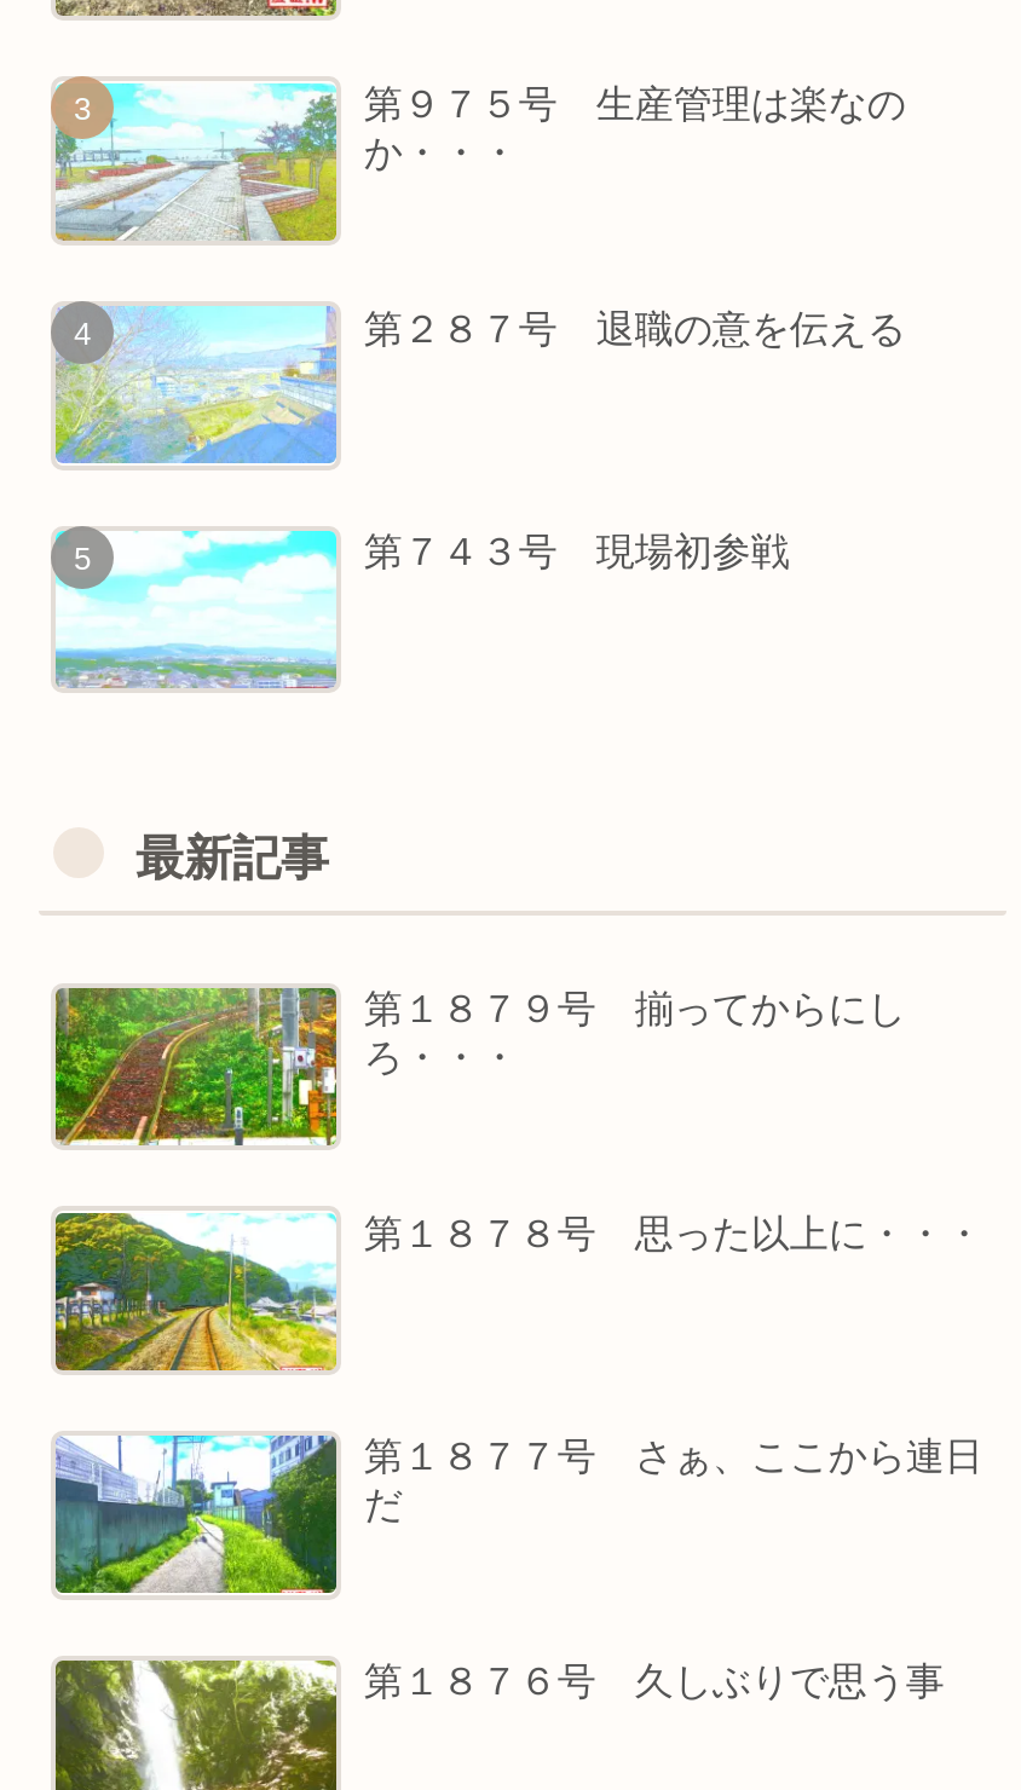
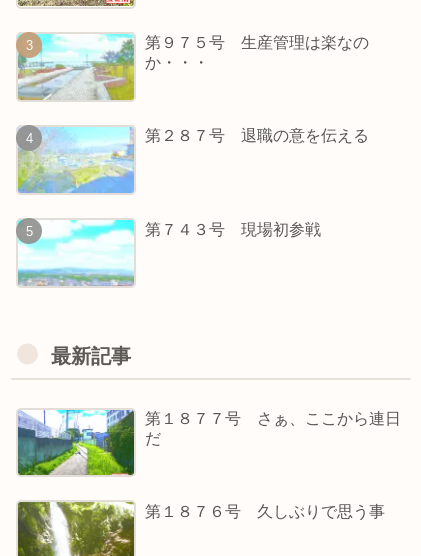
- [image]
- 第１８７９号 揃ってからにし
- ろ・・・

- [image]
- 第１８７８号 思った以上に・・・
